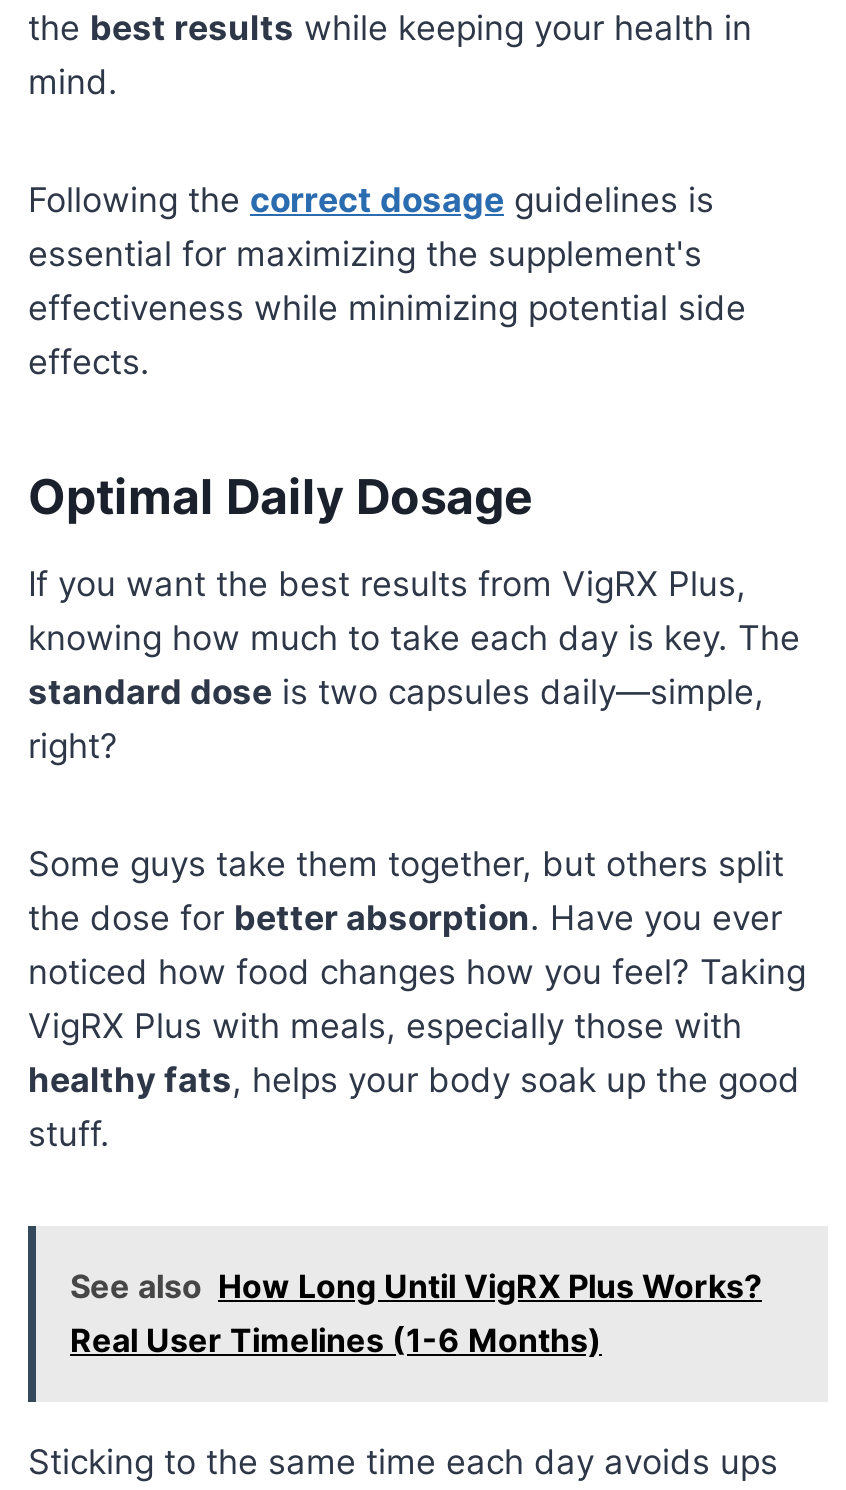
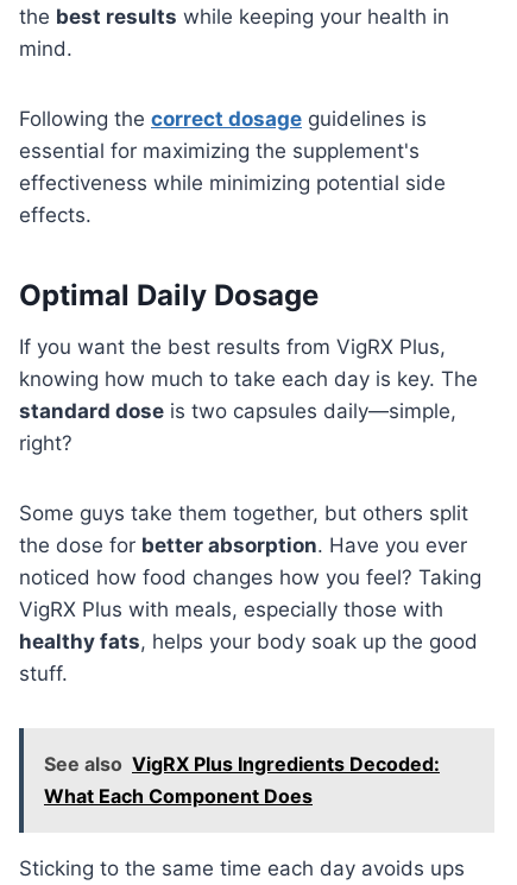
- See also How Long Until VigRX Plus Works?
- Real User Timelines (1-6 Months)
+ See also VigRX Plus Ingredients Decoded:
+ What Each Component Does
